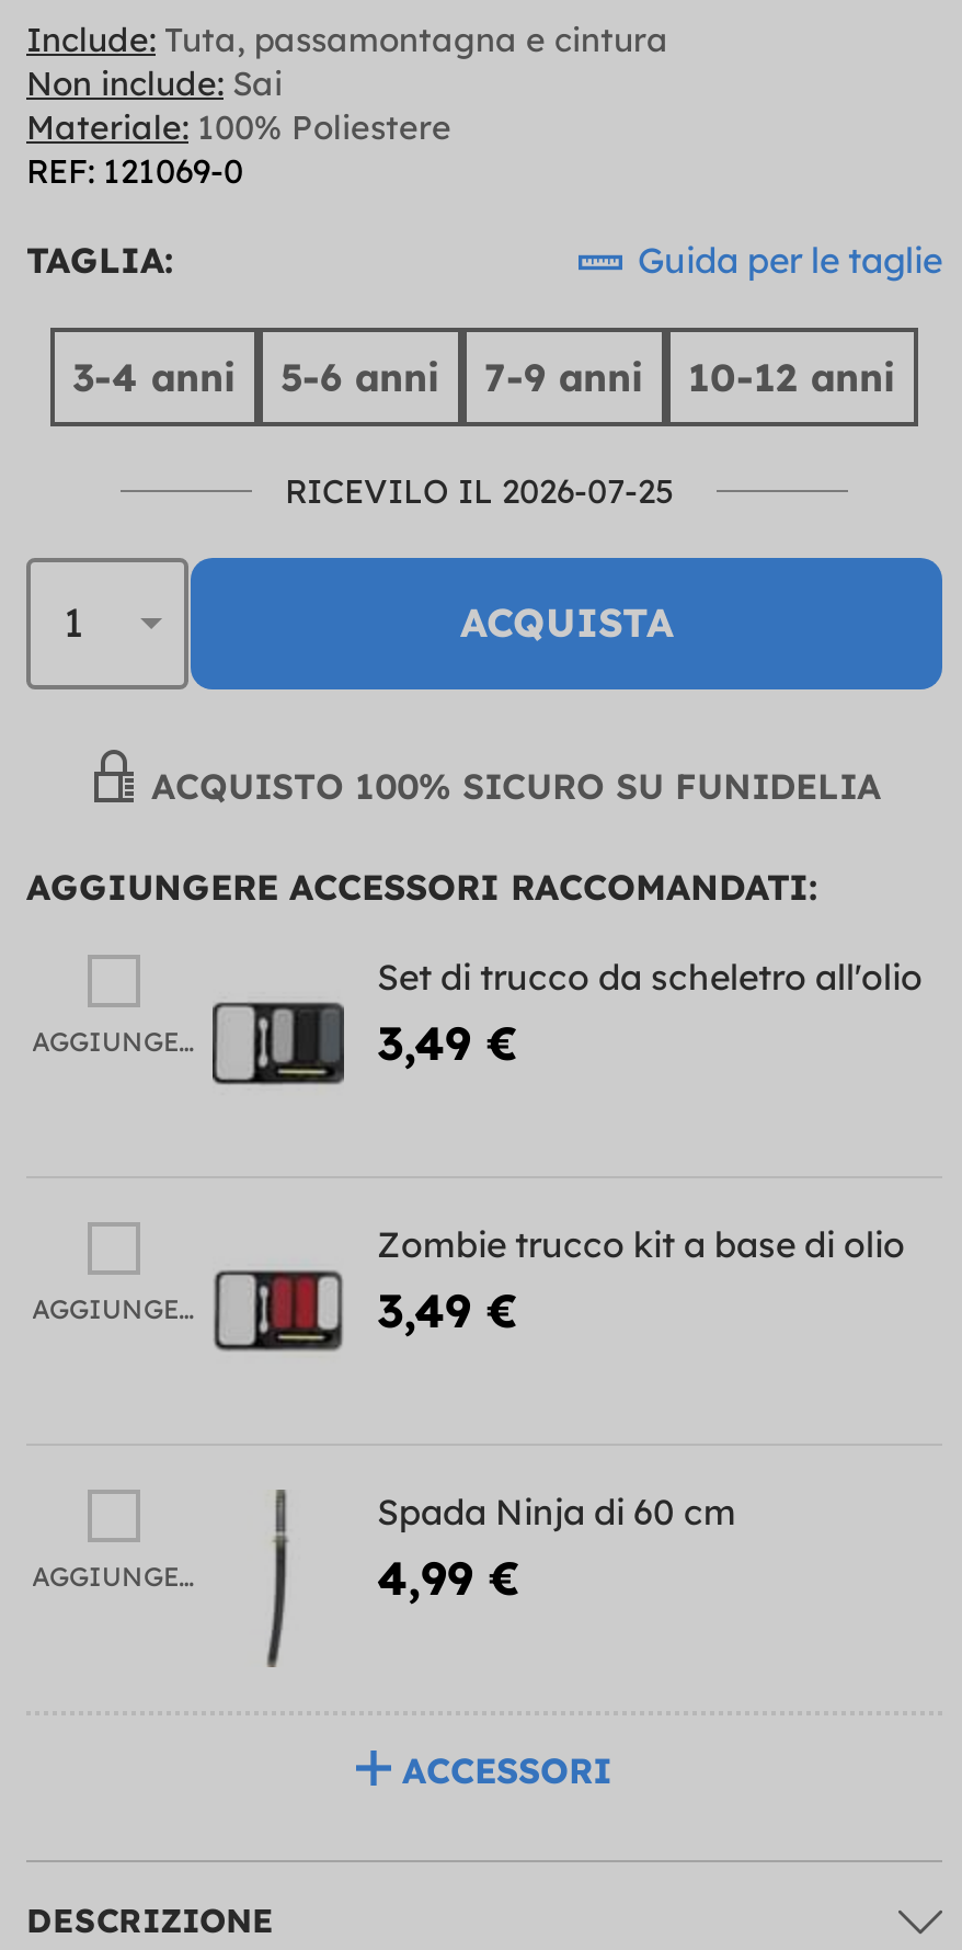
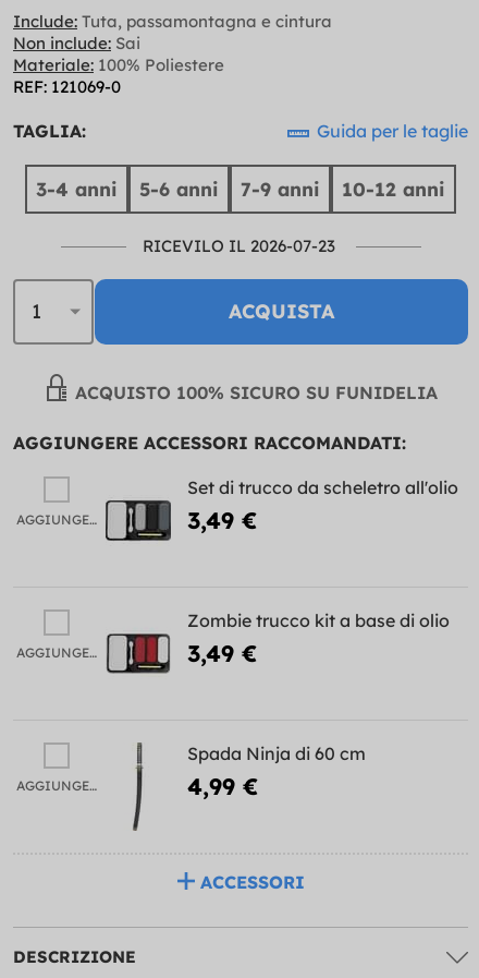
- RICEVILO IL 2026-07-25
+ RICEVILO IL 2026-07-23
